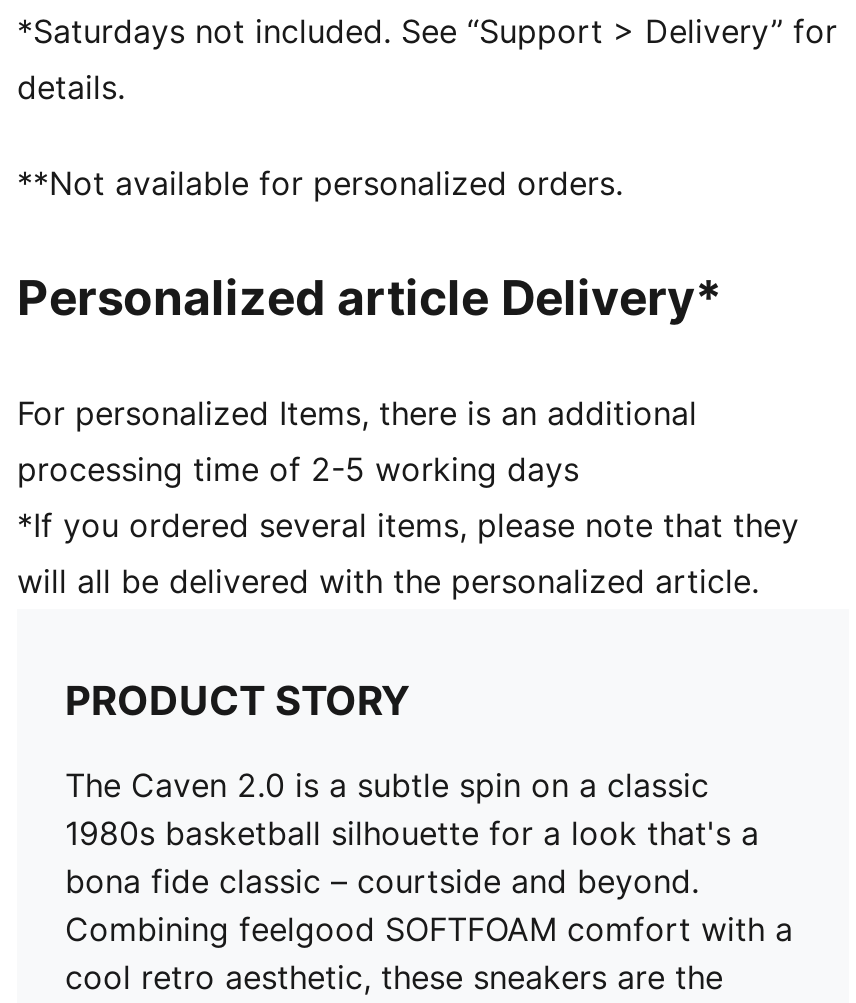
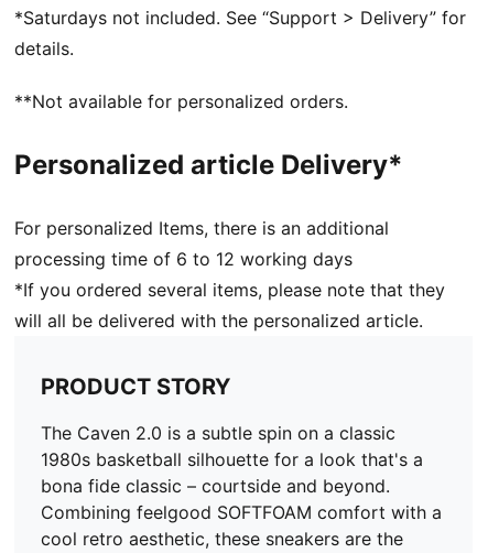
- processing time of 2-5 working days
+ processing time of 6 to 12 working days
